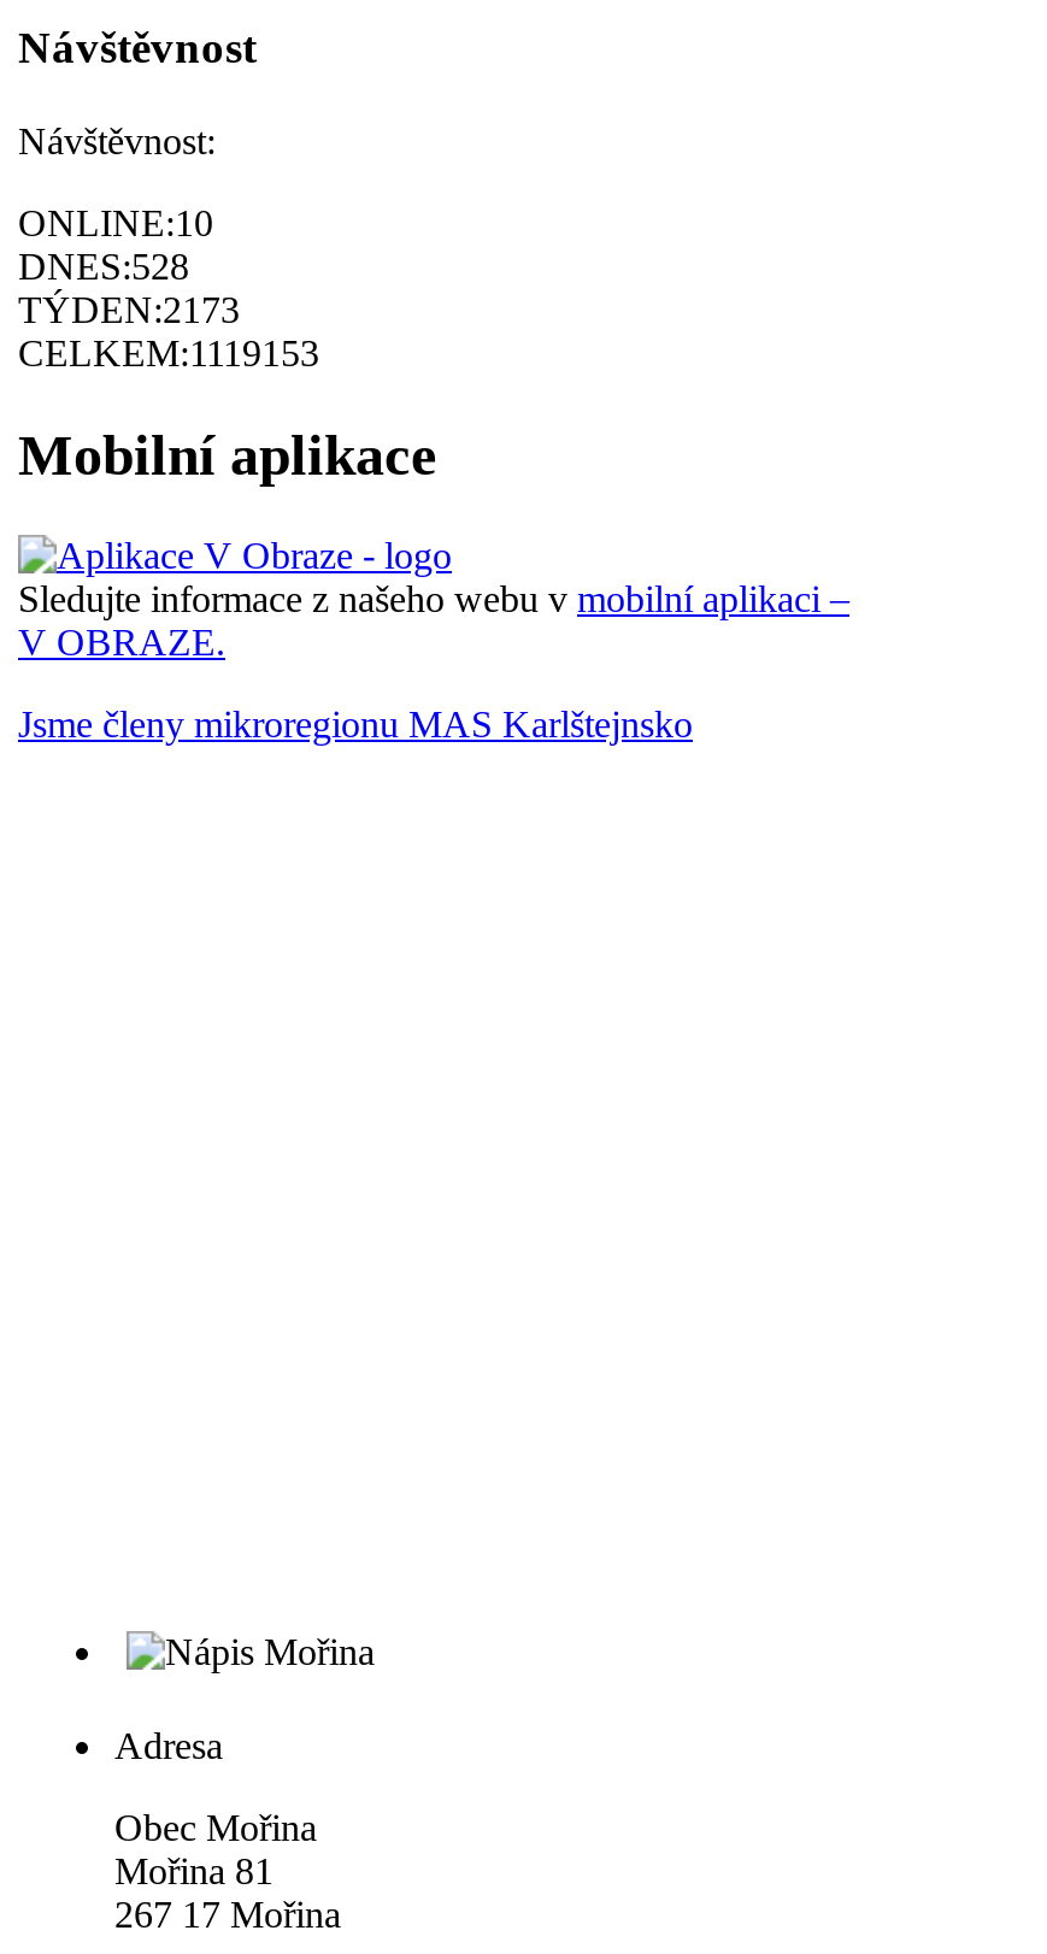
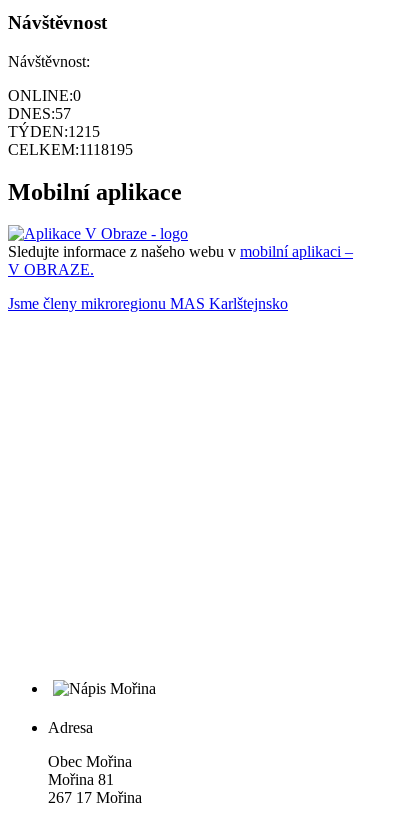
- ONLINE:10
+ ONLINE:0

- DNES:528
+ DNES:57

- TÝDEN:2173
+ TÝDEN:1215

- CELKEM:1119153
+ CELKEM:1118195
